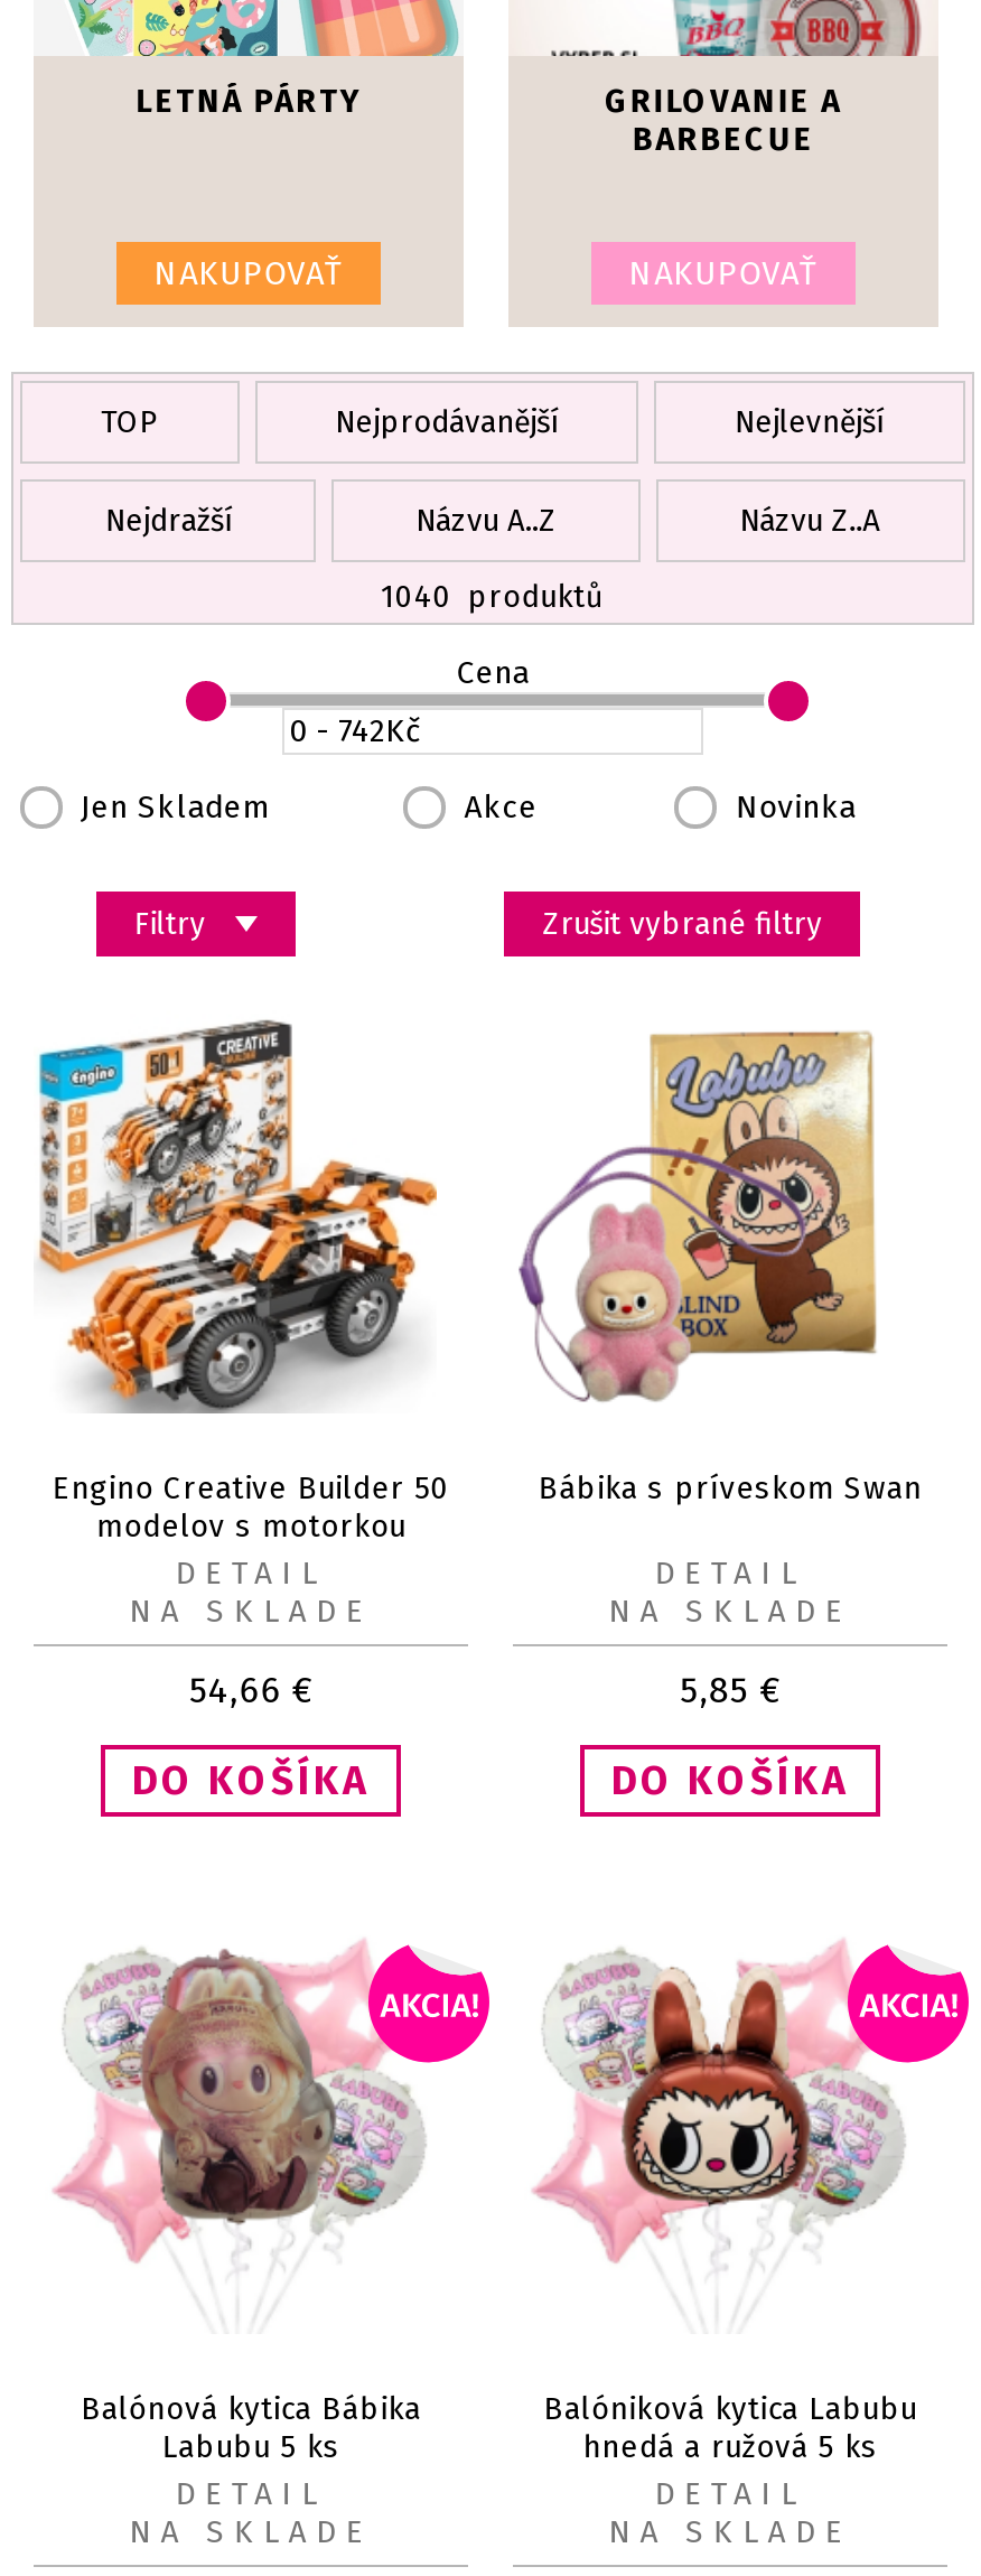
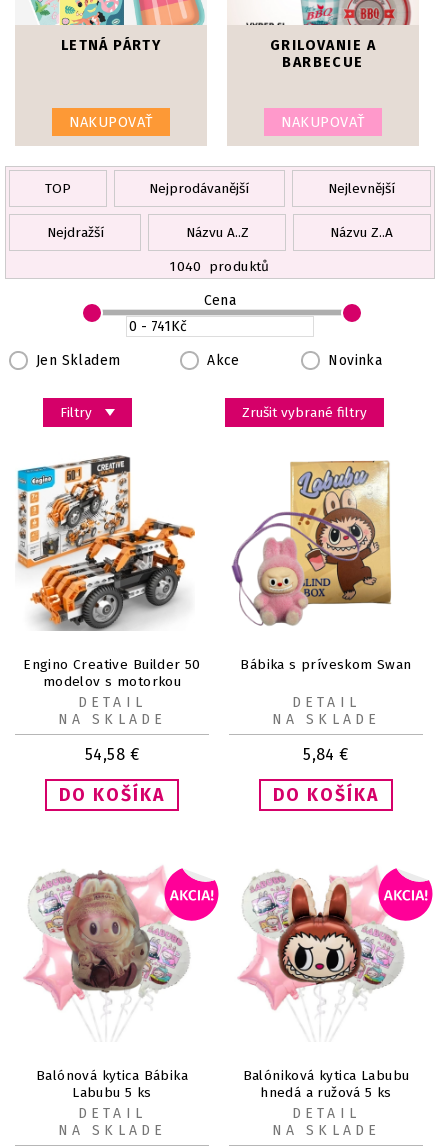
- 54,66 €
+ 54,58 €

- 5,85 €
+ 5,84 €
